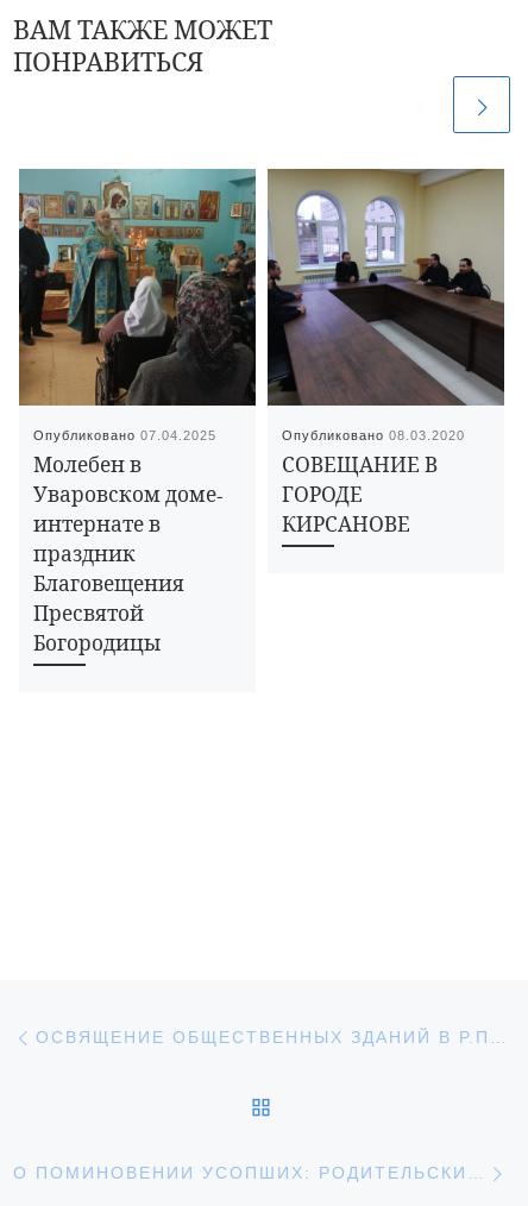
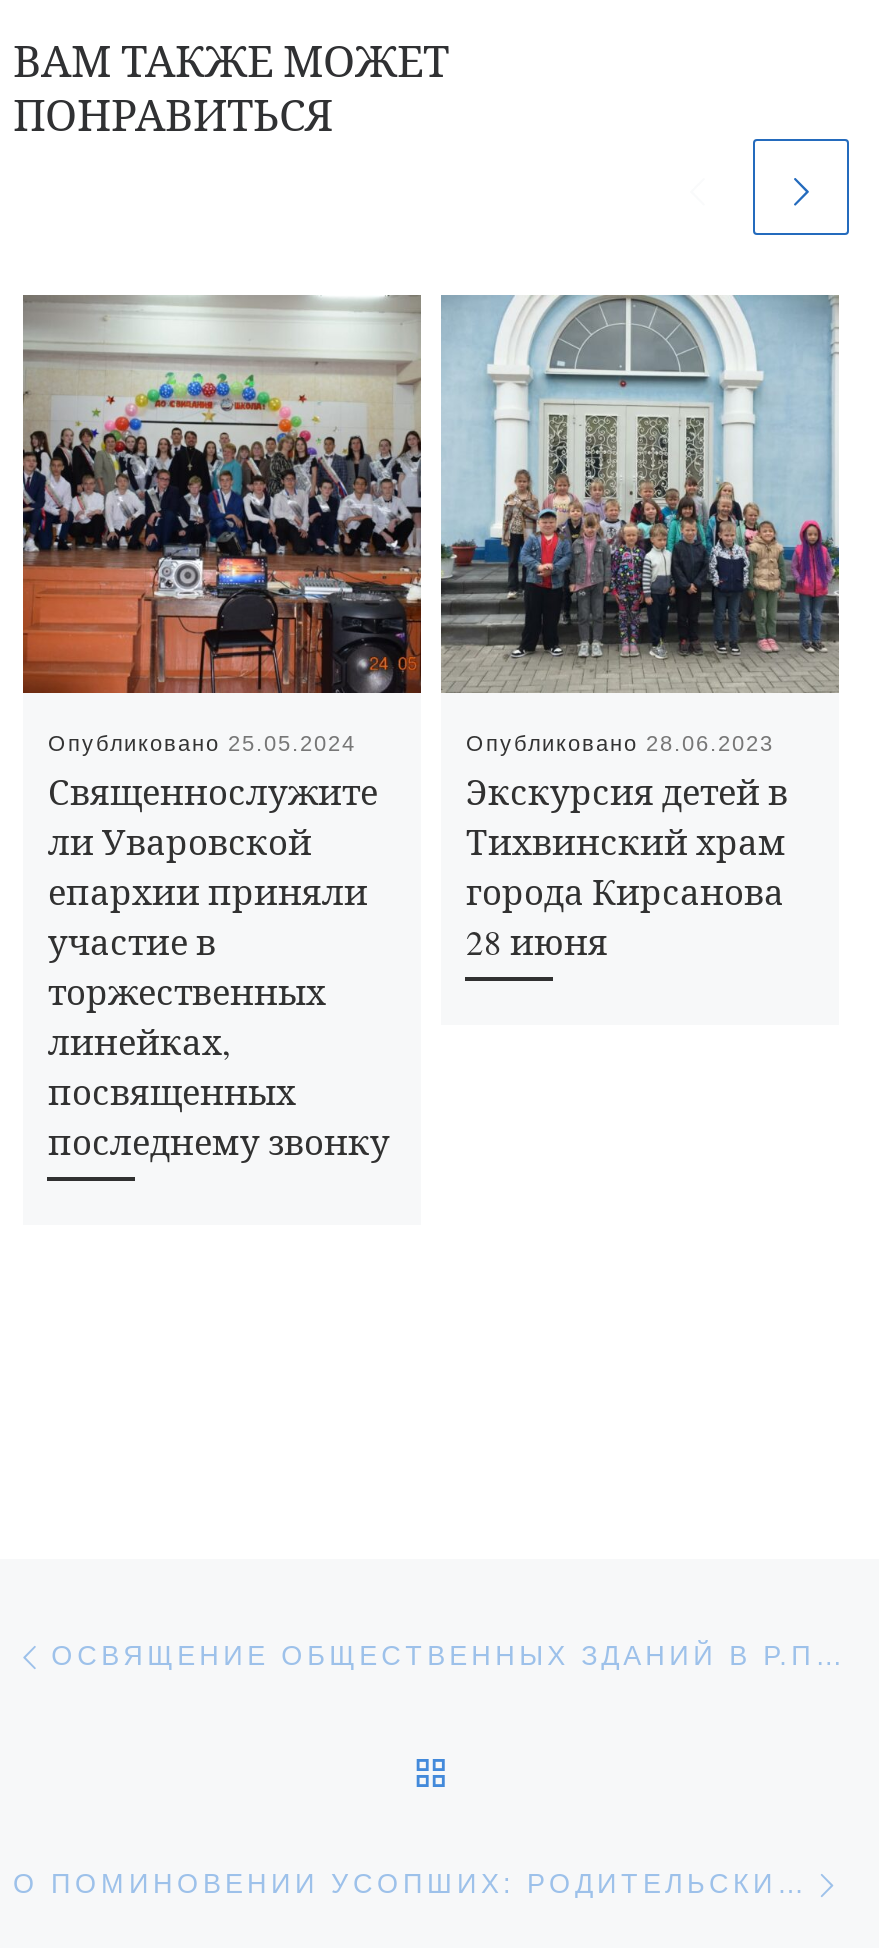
- [image]
- Опубликовано 07.04.2025
- Молебен в
- Уваровском доме-
- интернате в
- праздник
- Благовещения
- Пресвятой
- Богородицы
+ [image]
+ Опубликовано 25.05.2024
+ Священнослужите
+ ли Уваровской
+ епархии приняли
+ участие в
+ торжественных
+ линейках,
+ посвященных
+ последнему звонку

- [image]
- Опубликовано 08.03.2020
- СОВЕЩАНИЕ В
- ГОРОДЕ
- КИРСАНОВЕ
+ [image]
+ Опубликовано 28.06.2023
+ Экскурсия детей в
+ Тихвинский храм
+ города Кирсанова
+ 28 июня
